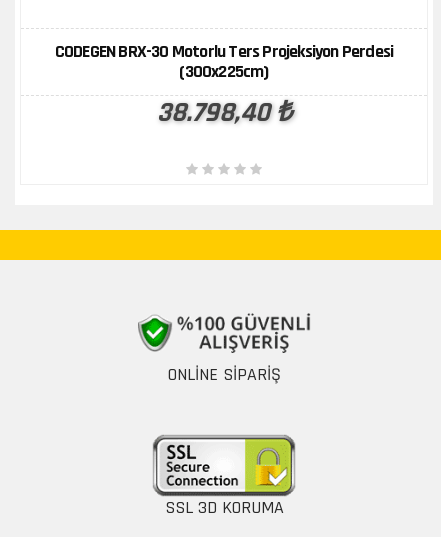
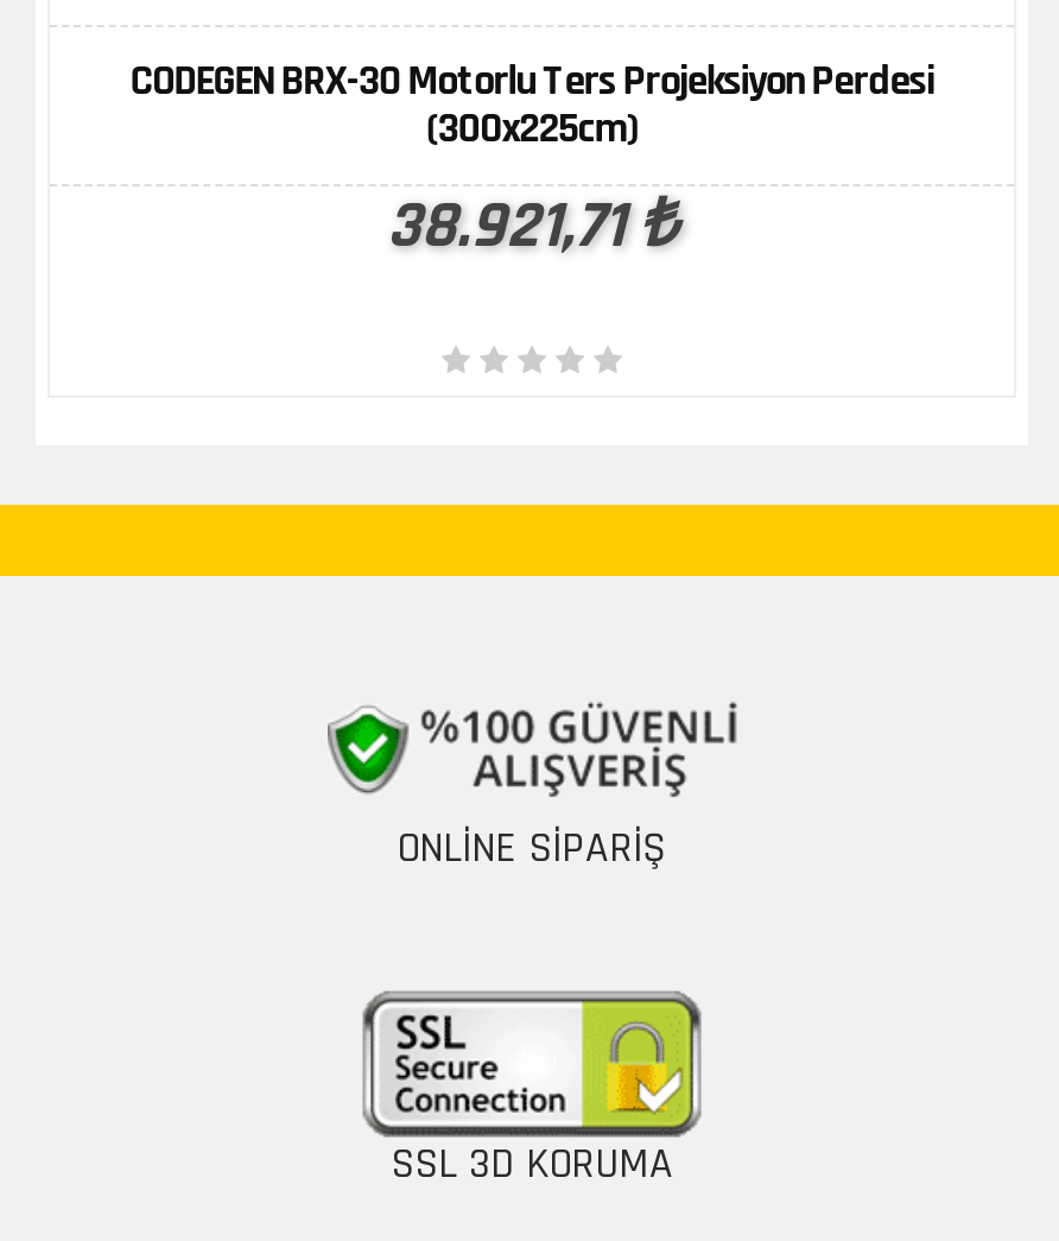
- 38.798,40 ₺
+ 38.921,71 ₺
